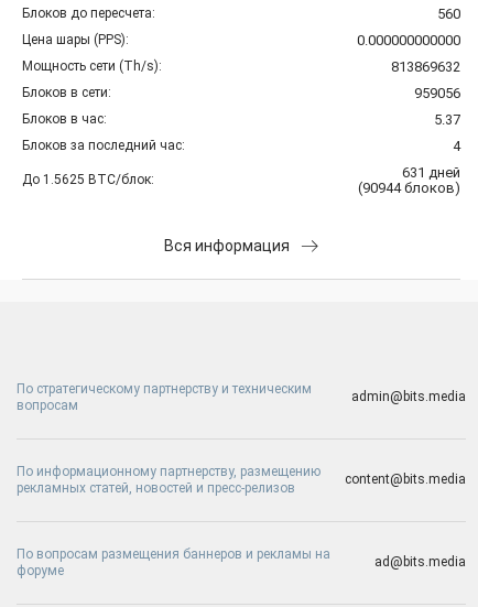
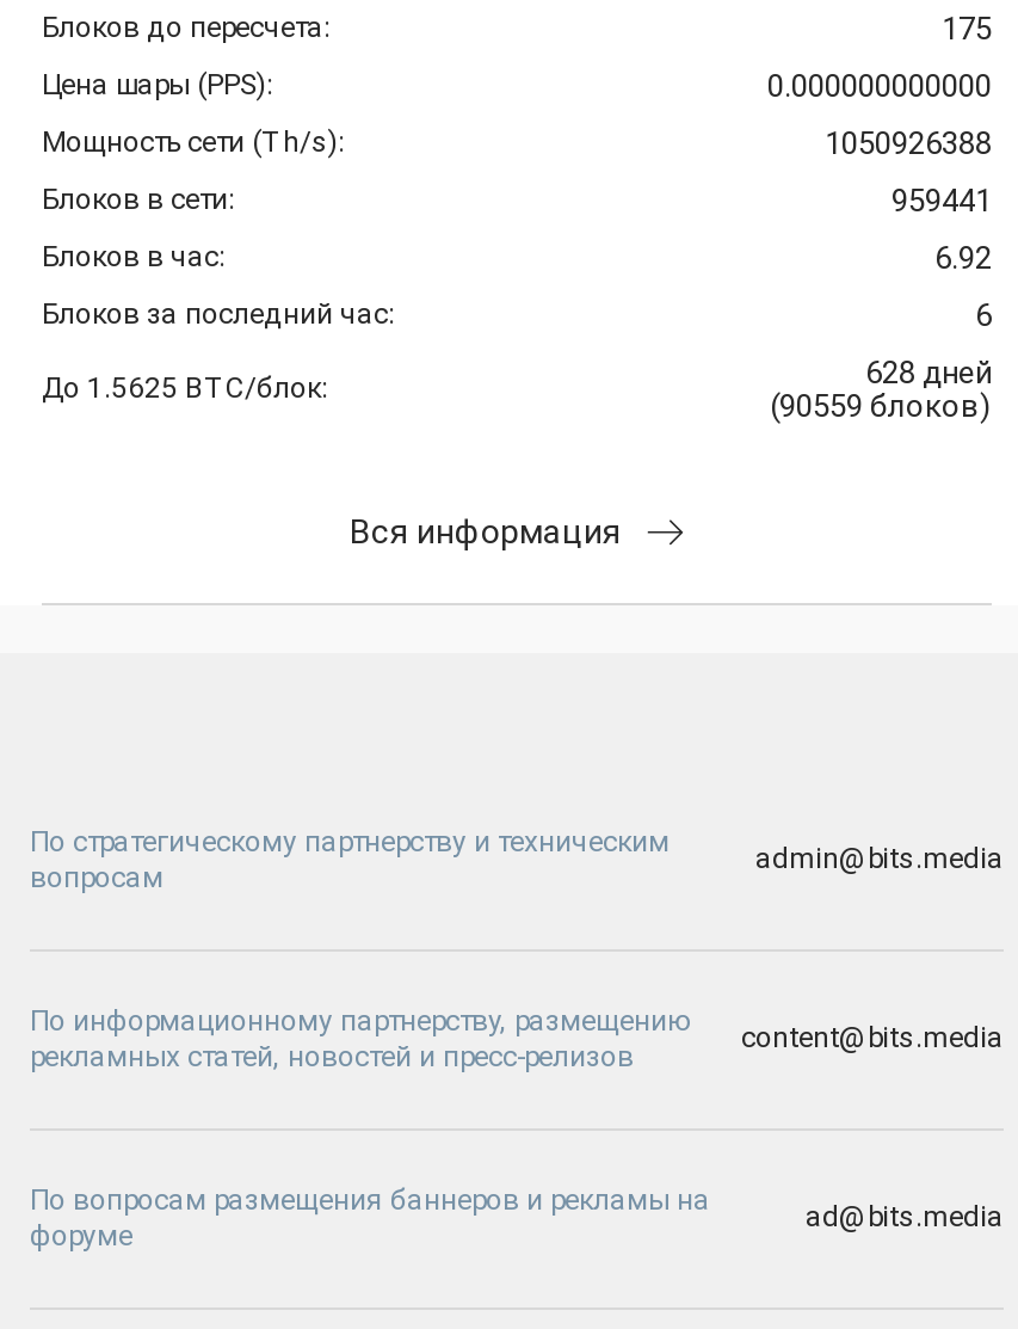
- 560
+ 175

- 813869632
+ 1050926388

- 959056
+ 959441

- 5.37
+ 6.92

- 4
+ 6

- 631 дней
+ 628 дней

- (90944 блоков)
+ (90559 блоков)
